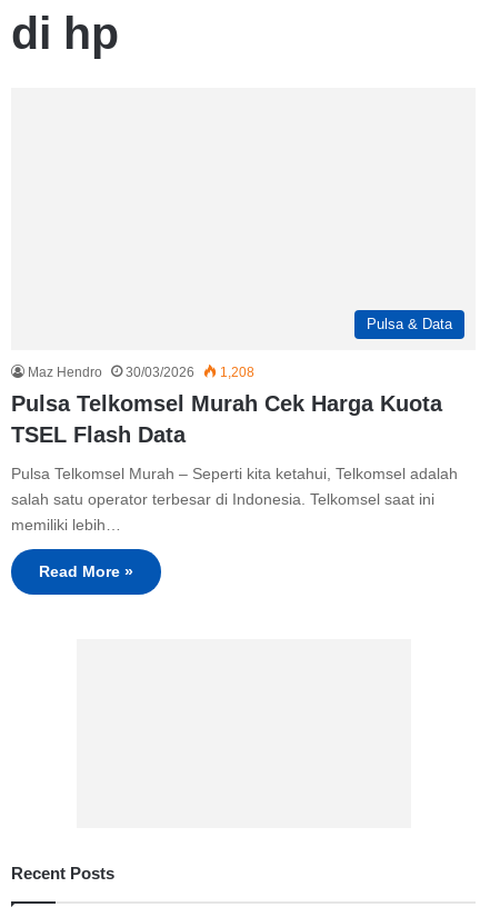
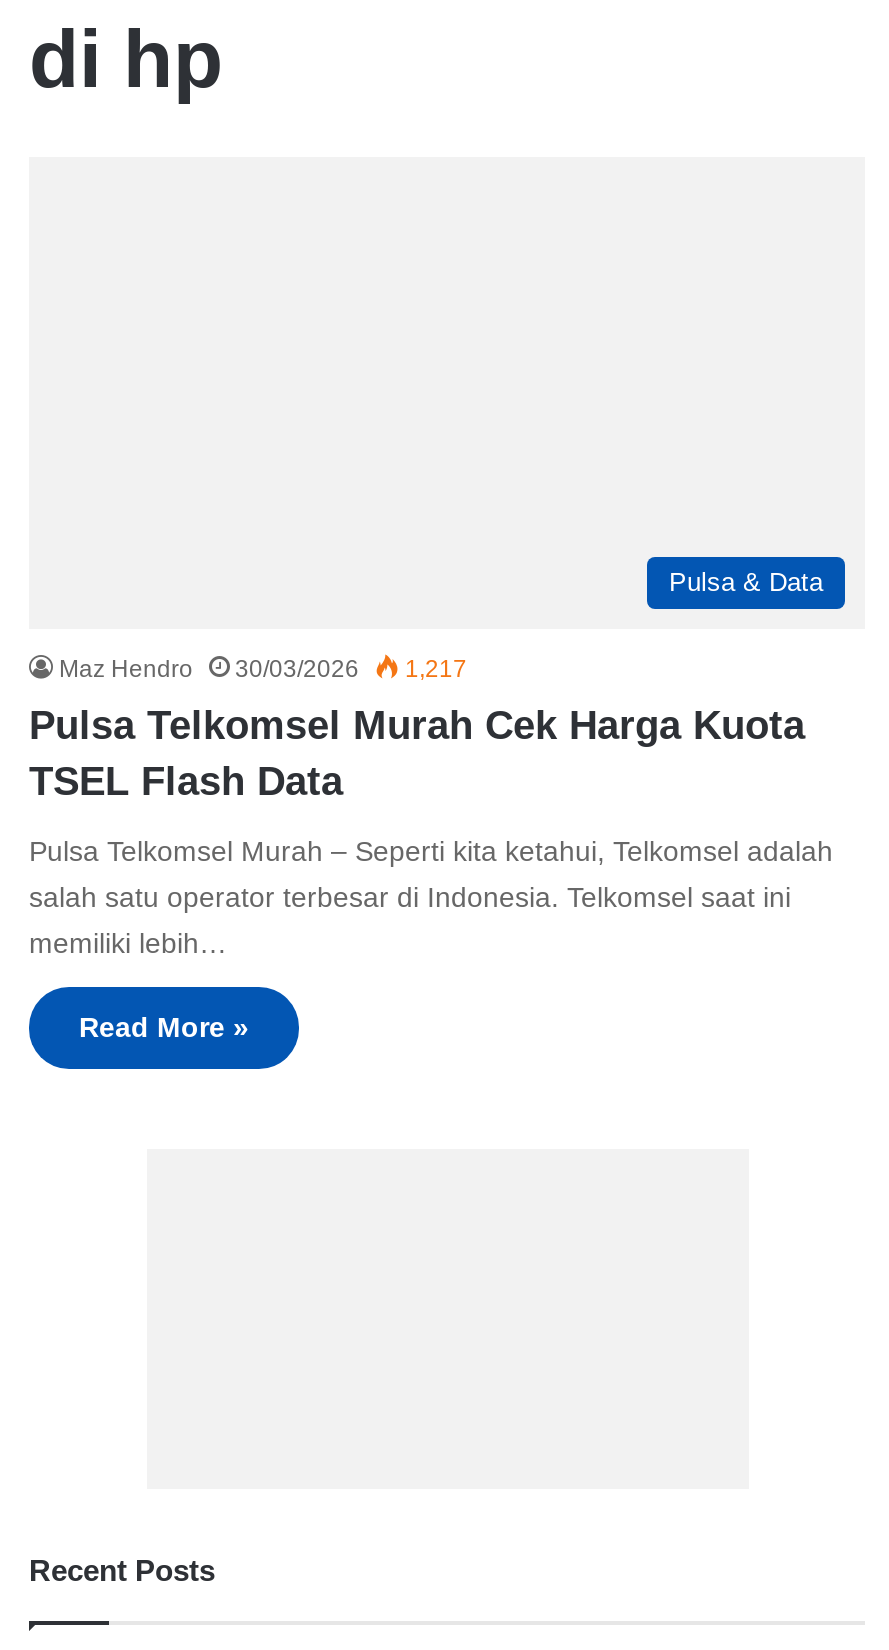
- Maz Hendro 30/03/2026 1,208
+ Maz Hendro 30/03/2026 1,217
